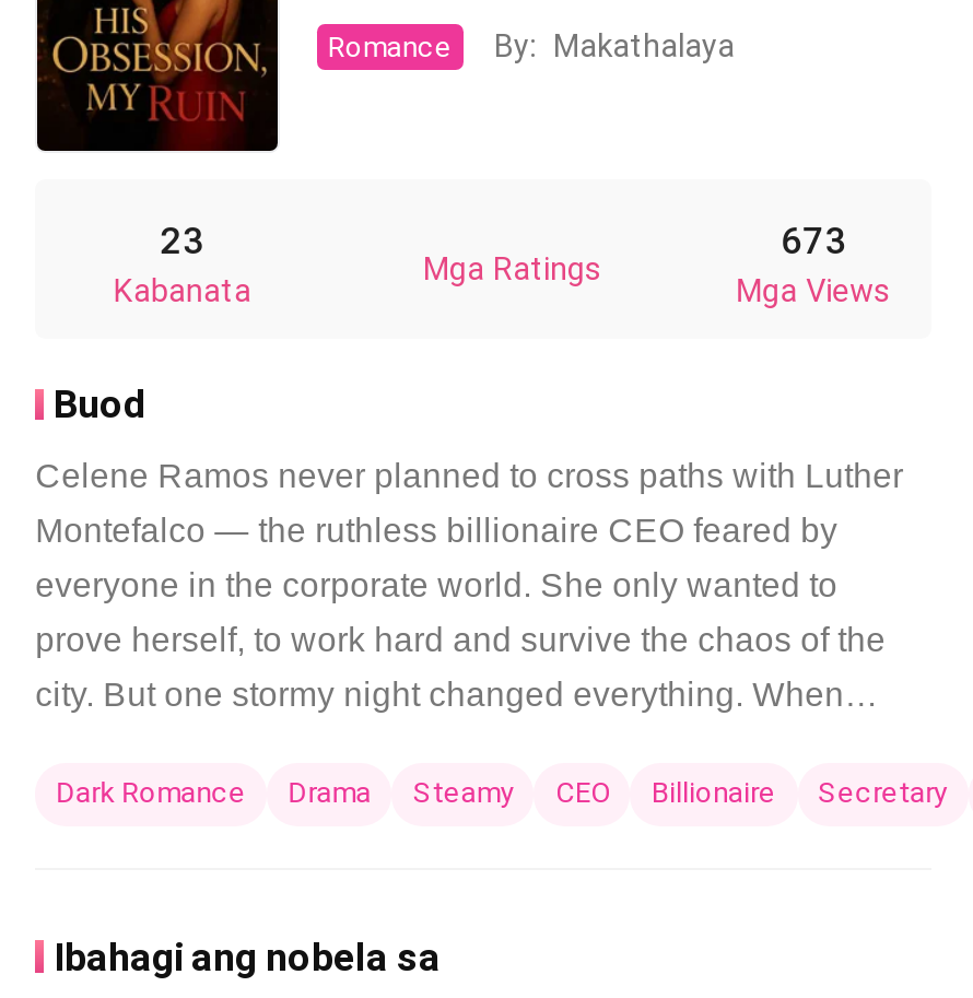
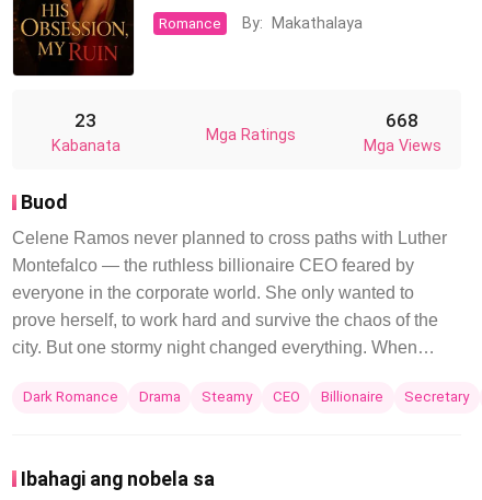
- 673
+ 668
